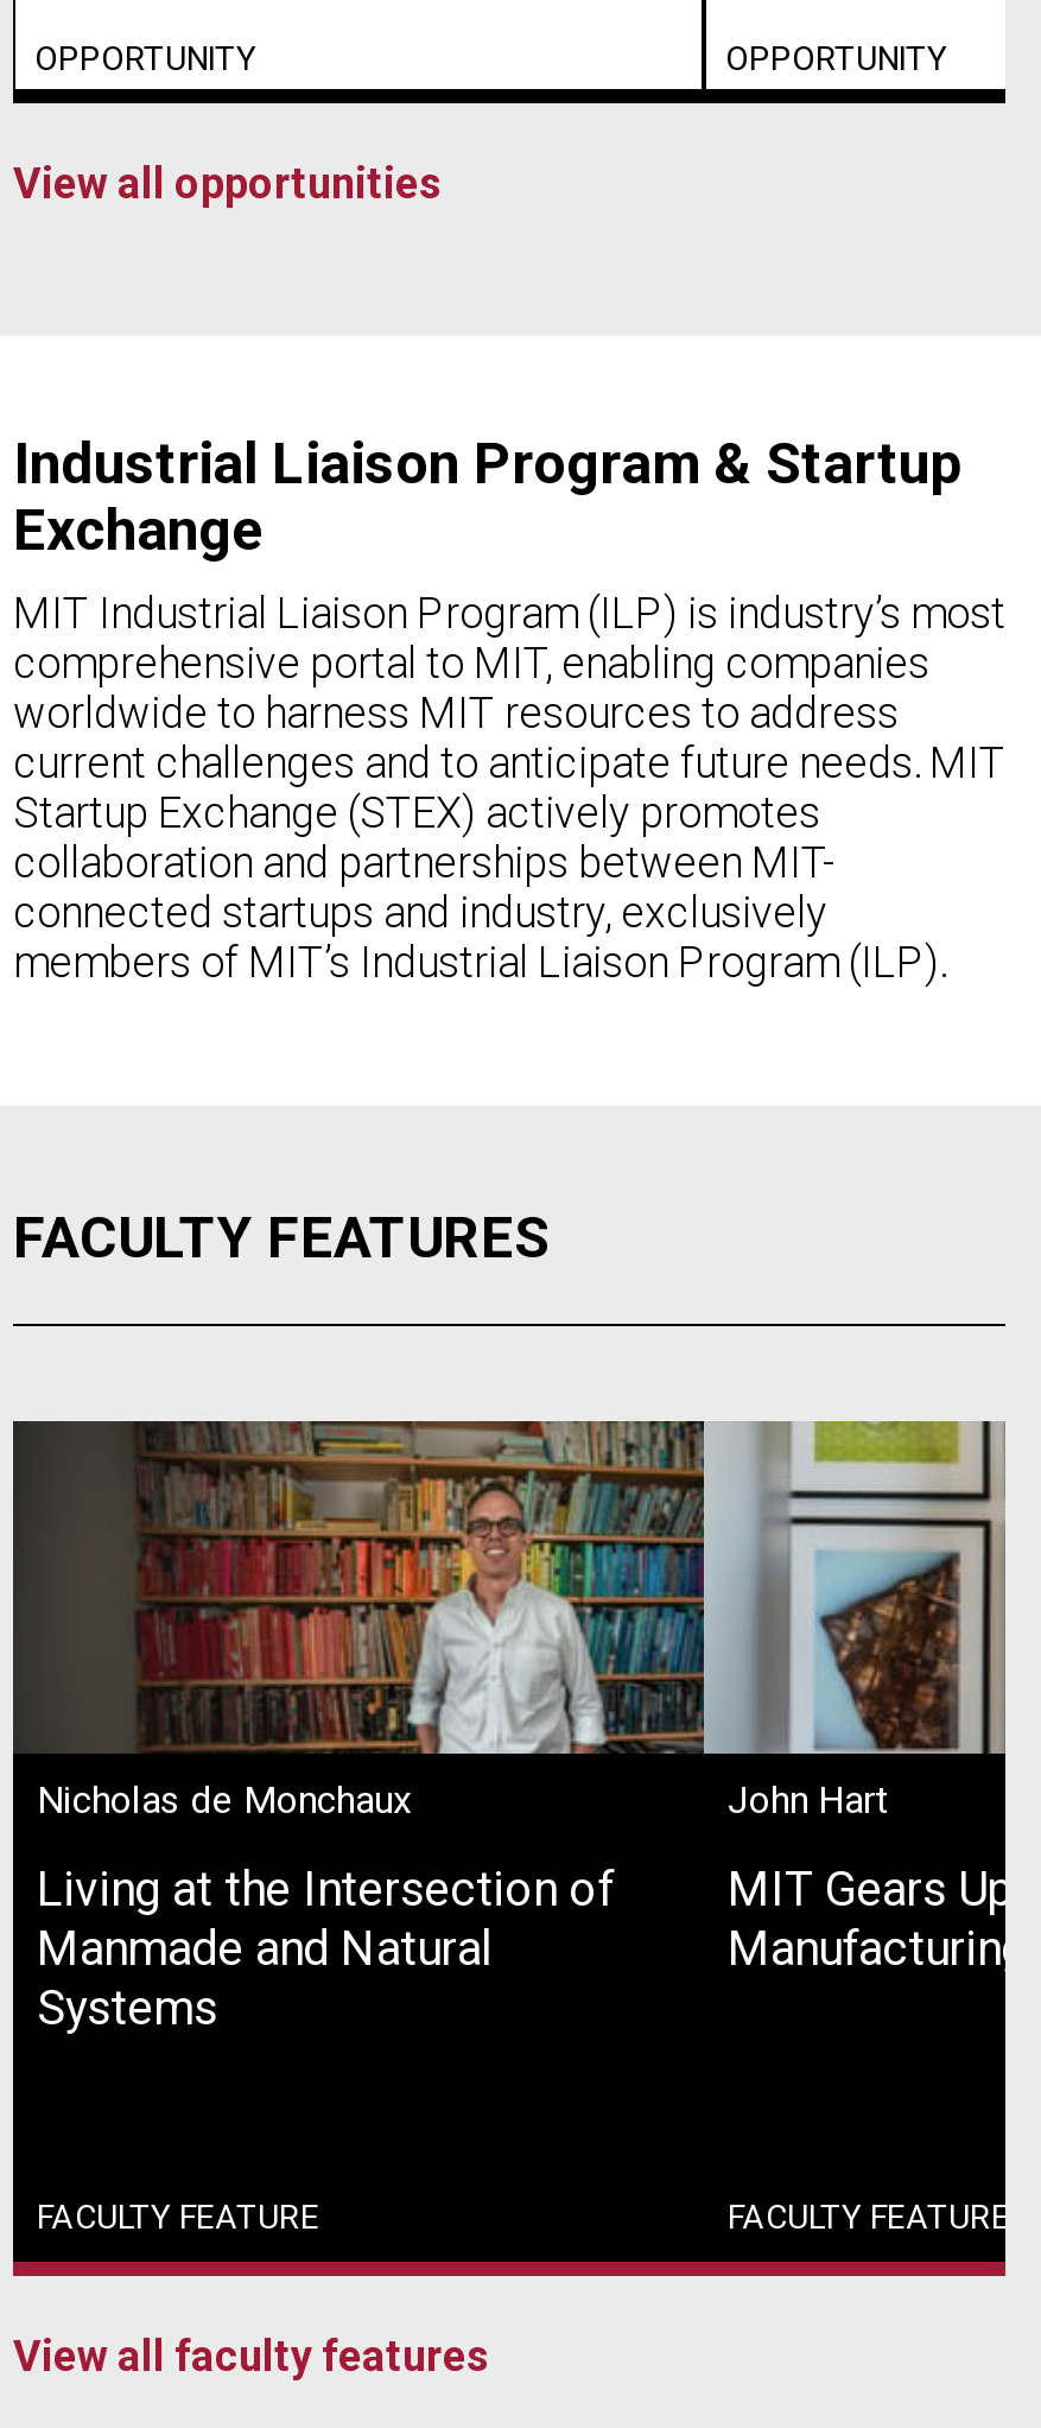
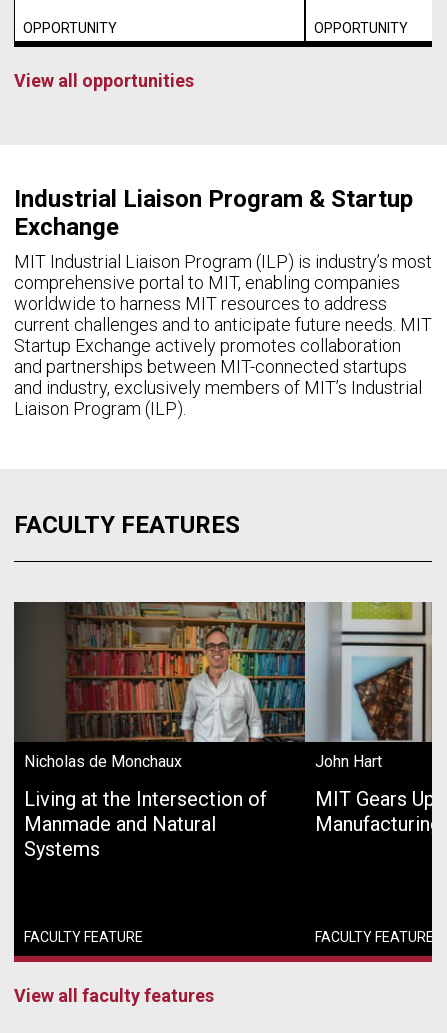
- Startup Exchange (STEX) actively promotes
- collaboration and partnerships between MIT-
- connected startups and industry, exclusively
- members of MIT’s Industrial Liaison Program (ILP).
+ Startup Exchange actively promotes collaboration
+ and partnerships between MIT-connected startups
+ and industry, exclusively members of MIT’s Industrial
+ Liaison Program (ILP).
